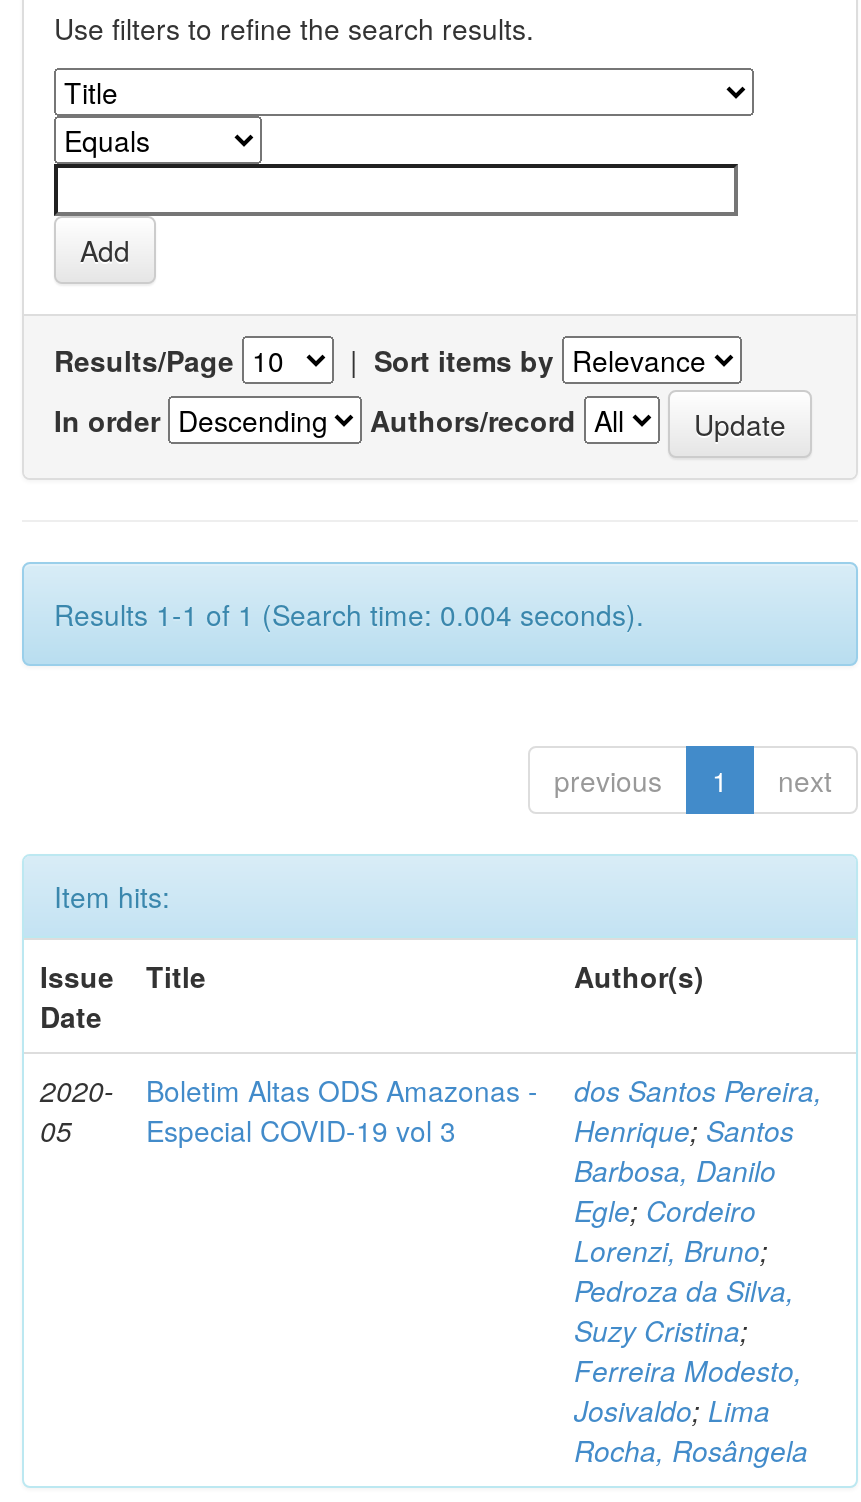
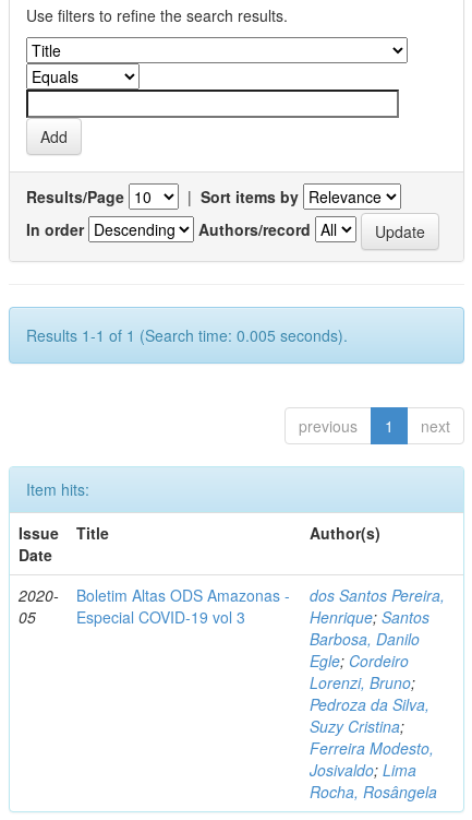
- Results 1-1 of 1 (Search time: 0.004 seconds).
+ Results 1-1 of 1 (Search time: 0.005 seconds).
